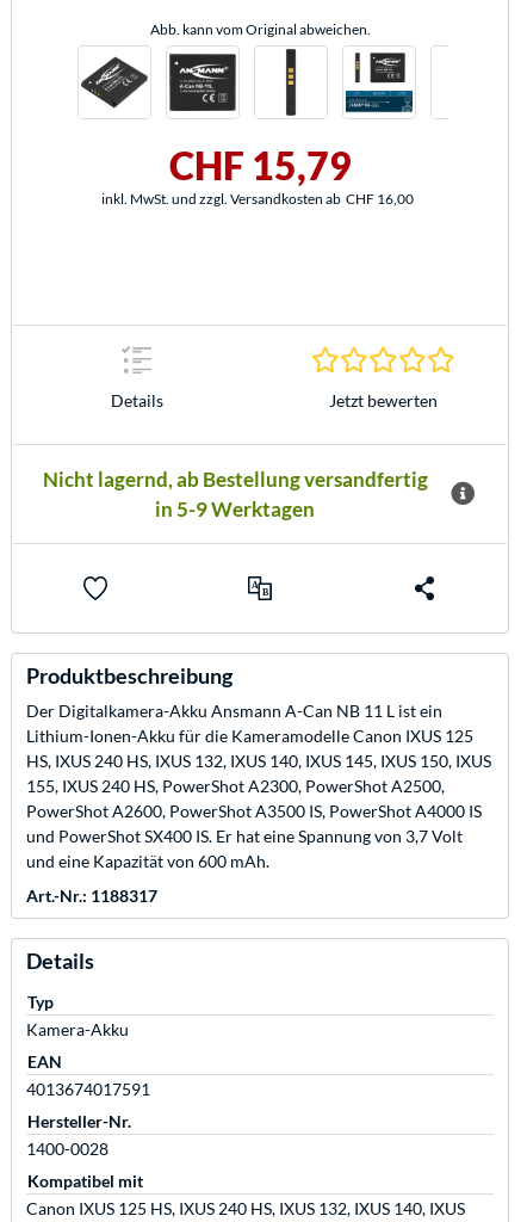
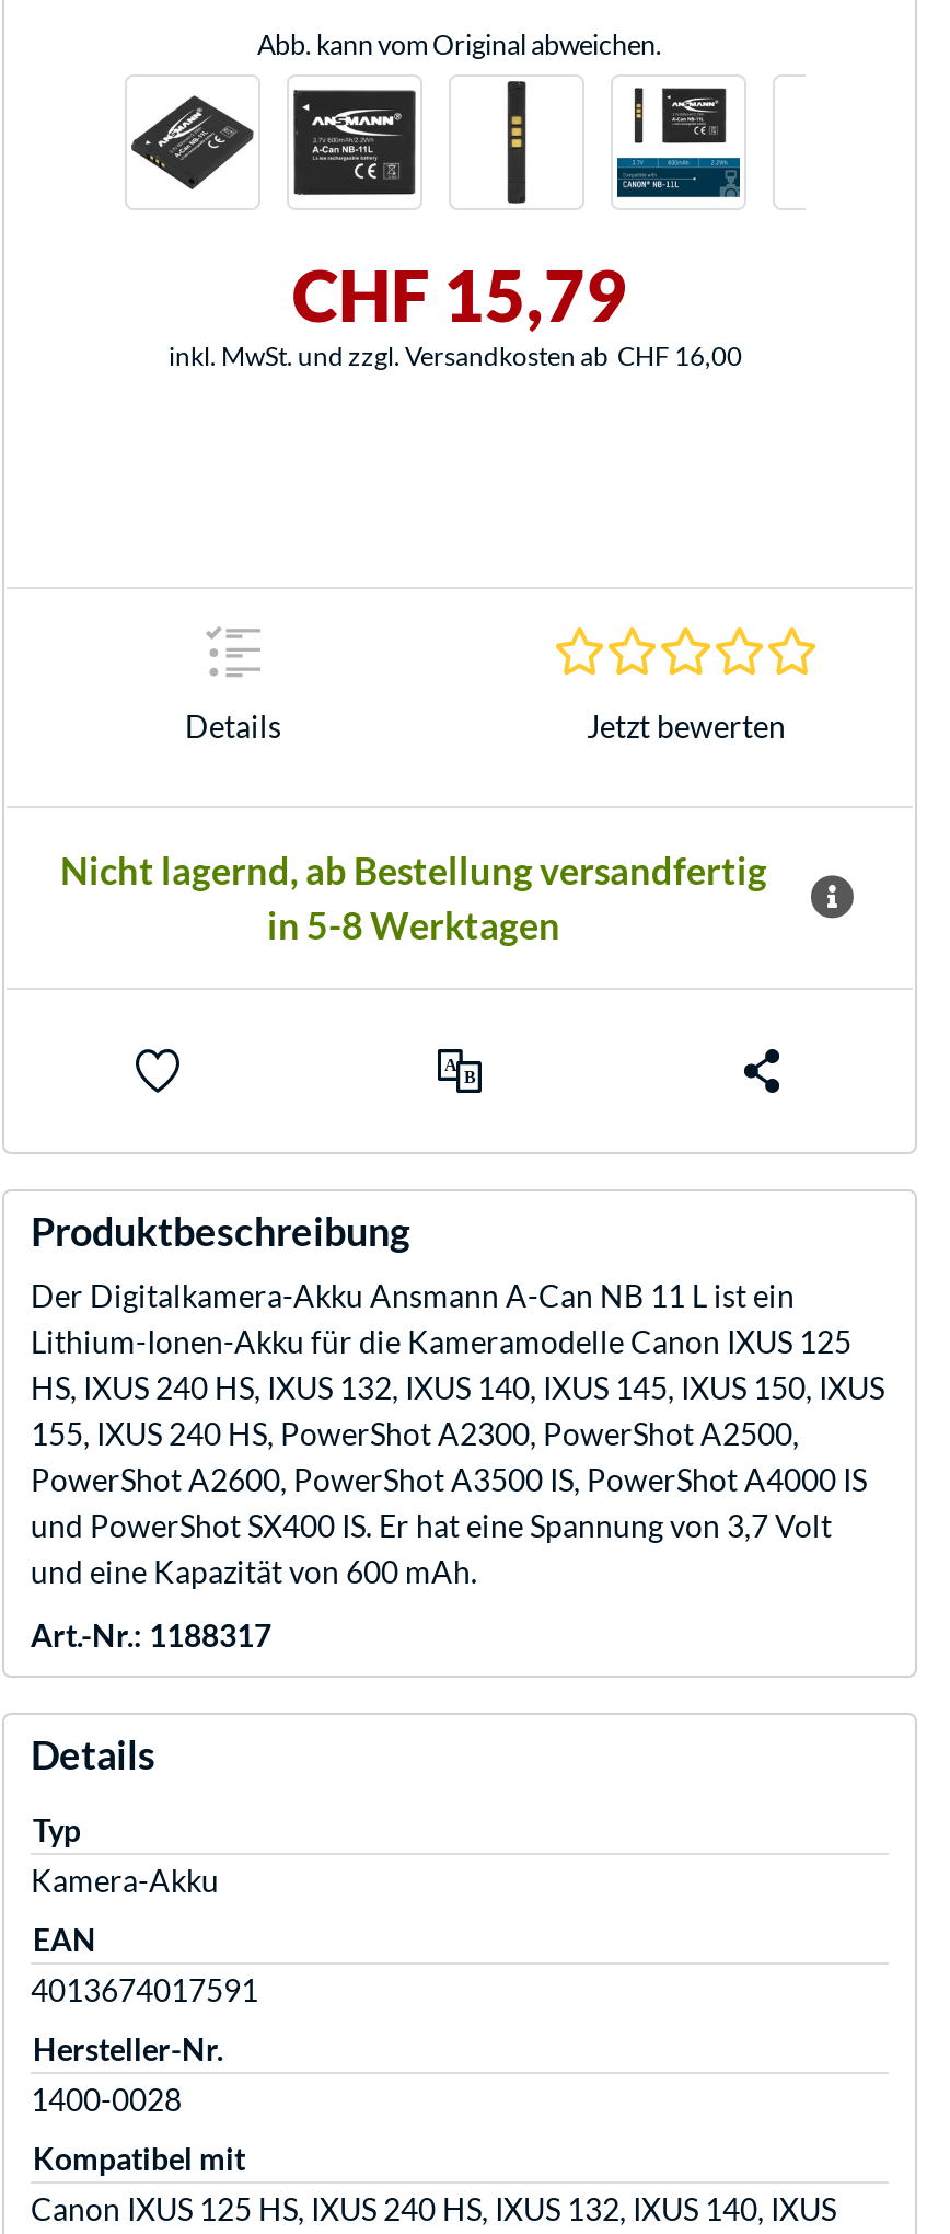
- in 5-9 Werktagen
+ in 5-8 Werktagen
